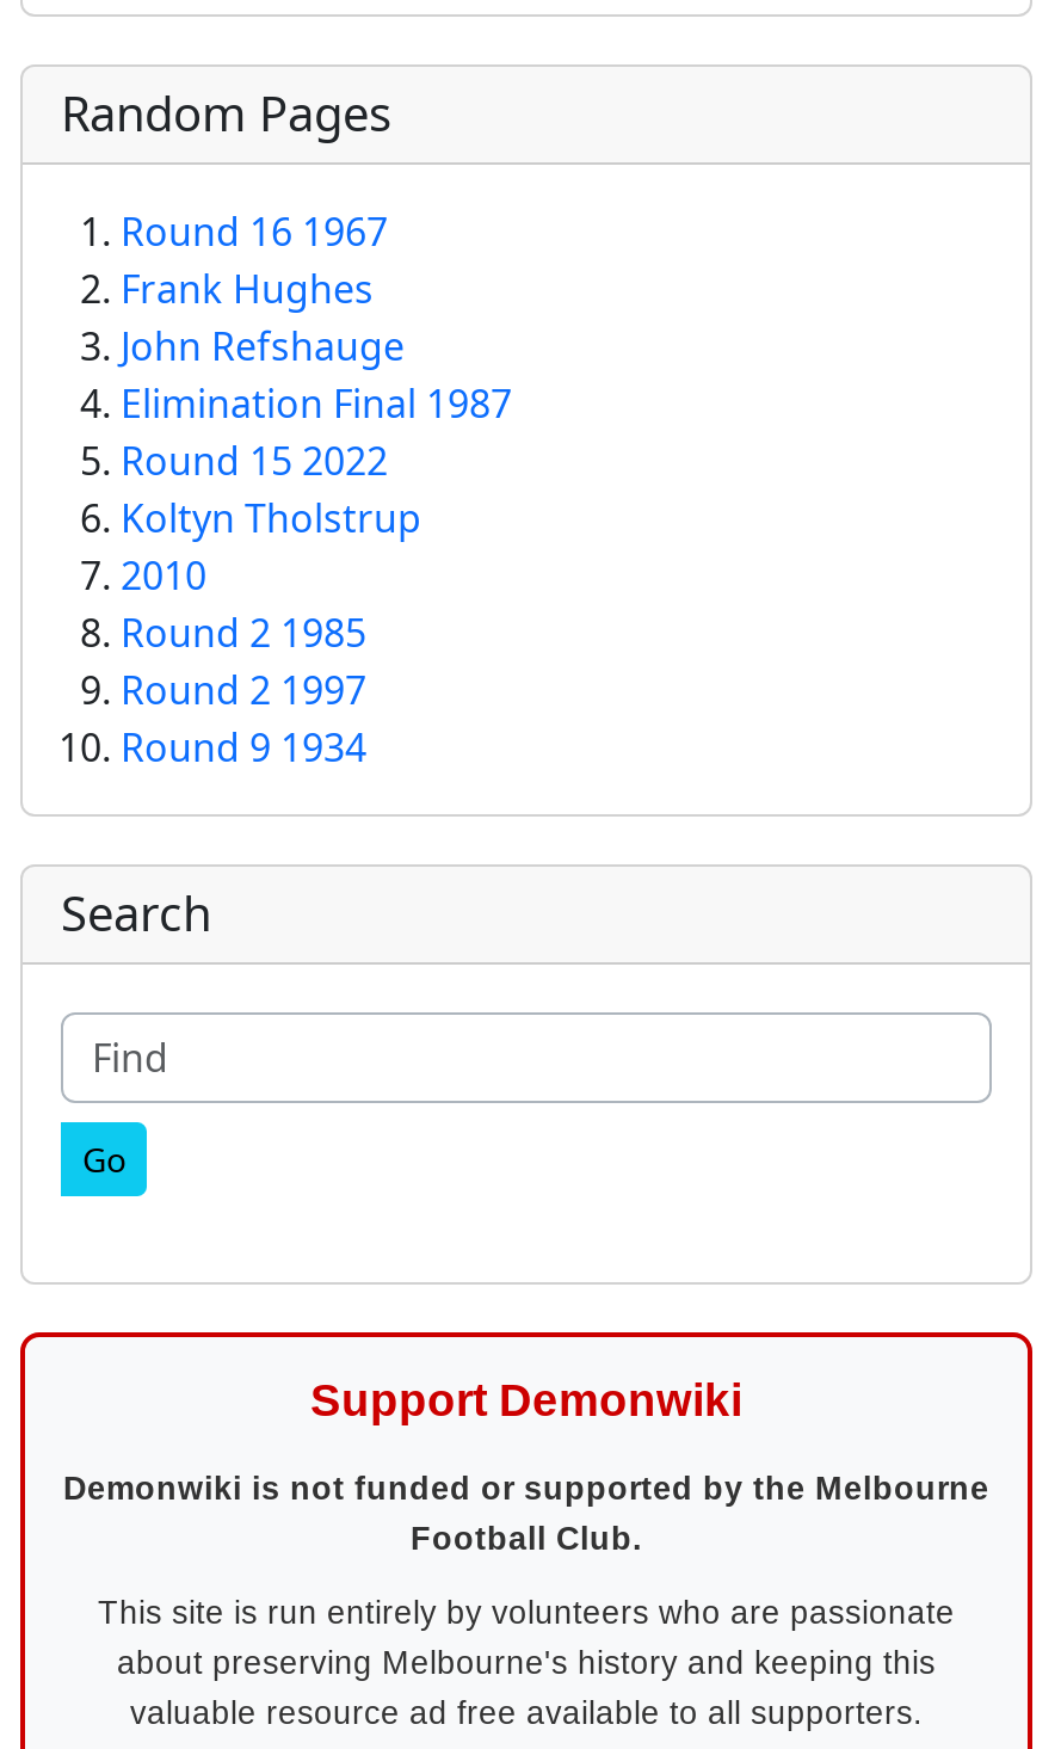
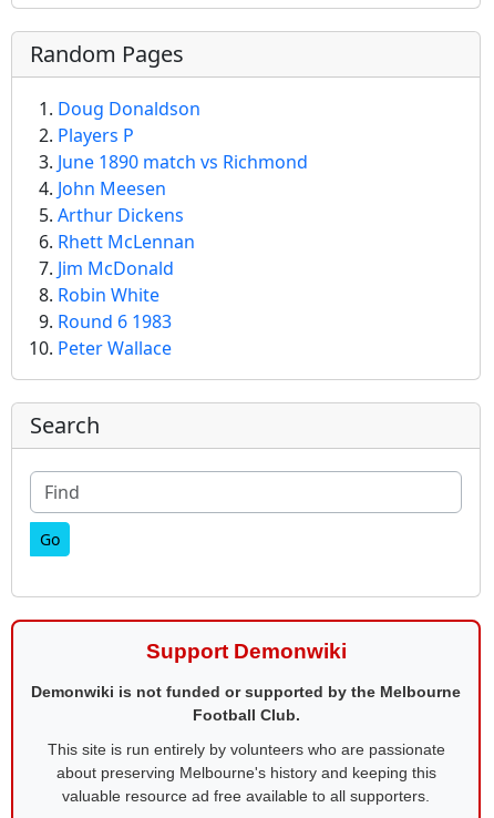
- Round 16 1967
- Frank Hughes
- John Refshauge
- Elimination Final 1987
- Round 15 2022
- Koltyn Tholstrup
- 2010
- Round 2 1985
- Round 2 1997
- Round 9 1934
+ Doug Donaldson
+ Players P
+ June 1890 match vs Richmond
+ John Meesen
+ Arthur Dickens
+ Rhett McLennan
+ Jim McDonald
+ Robin White
+ Round 6 1983
+ Peter Wallace
